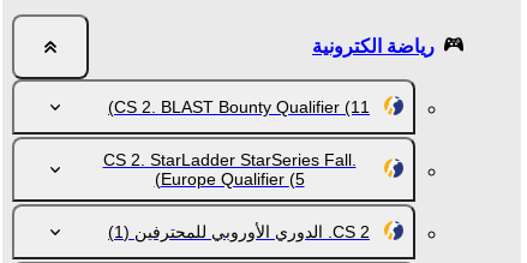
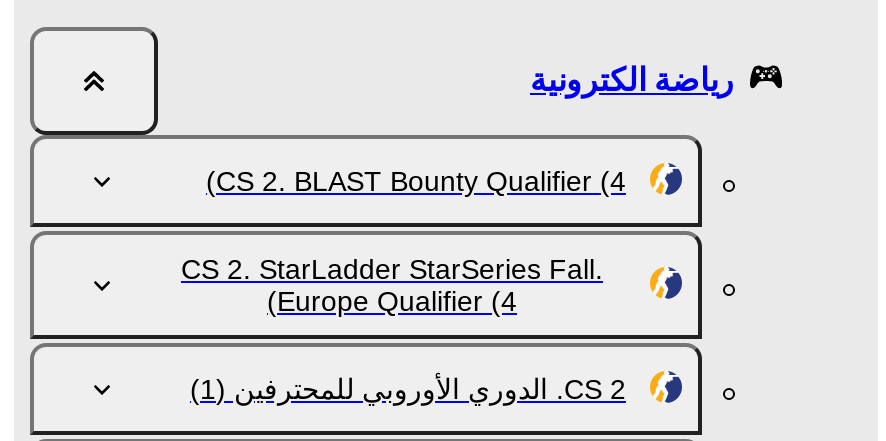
- CS 2. BLAST Bounty Qualifier (11)
+ CS 2. BLAST Bounty Qualifier (4)

- Europe Qualifier (5)
+ Europe Qualifier (4)
